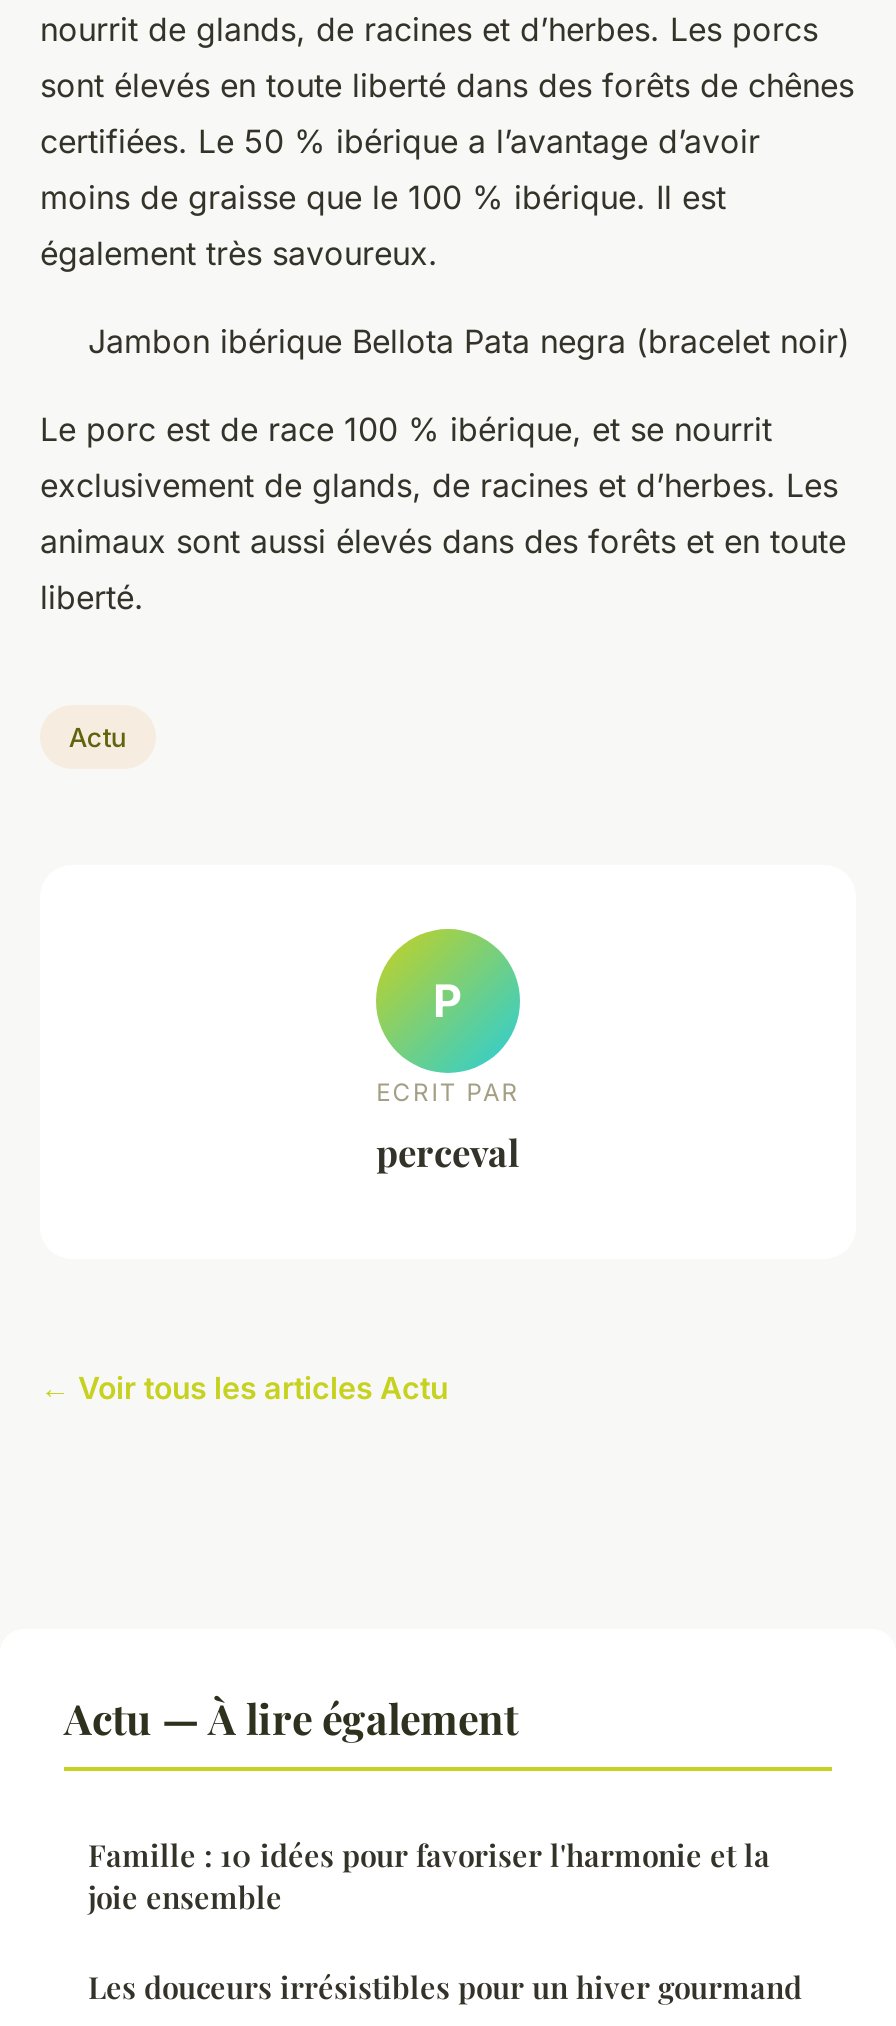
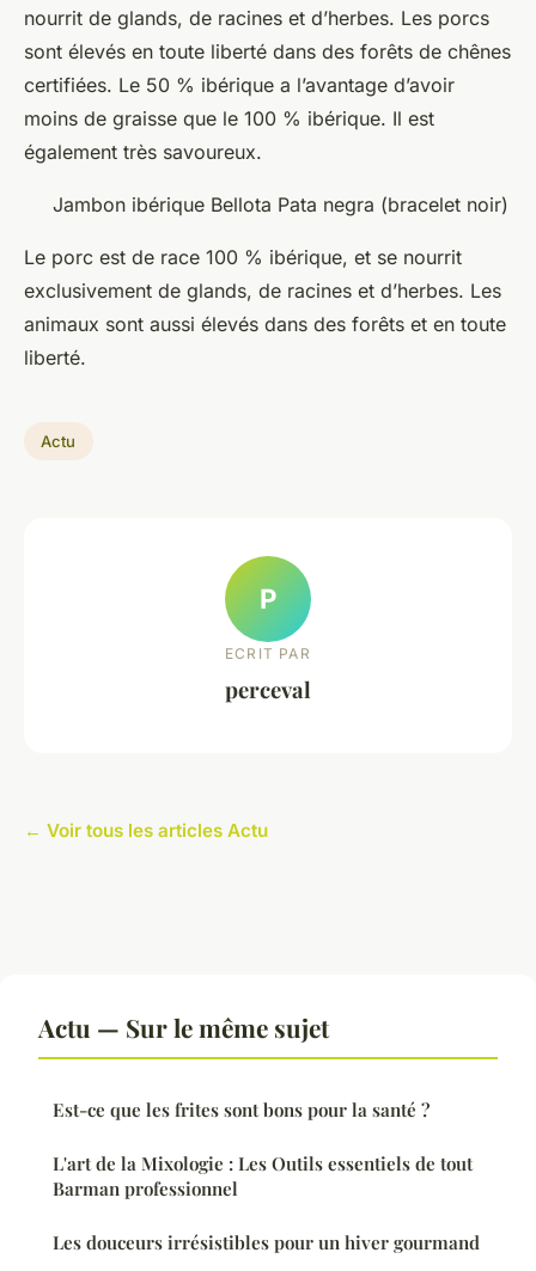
- Actu — À lire également
- Famille : 10 idées pour favoriser l'harmonie et la
- joie ensemble
+ Actu — Sur le même sujet
+ Est-ce que les frites sont bons pour la santé ?
+ L'art de la Mixologie : Les Outils essentiels de tout
+ Barman professionnel
